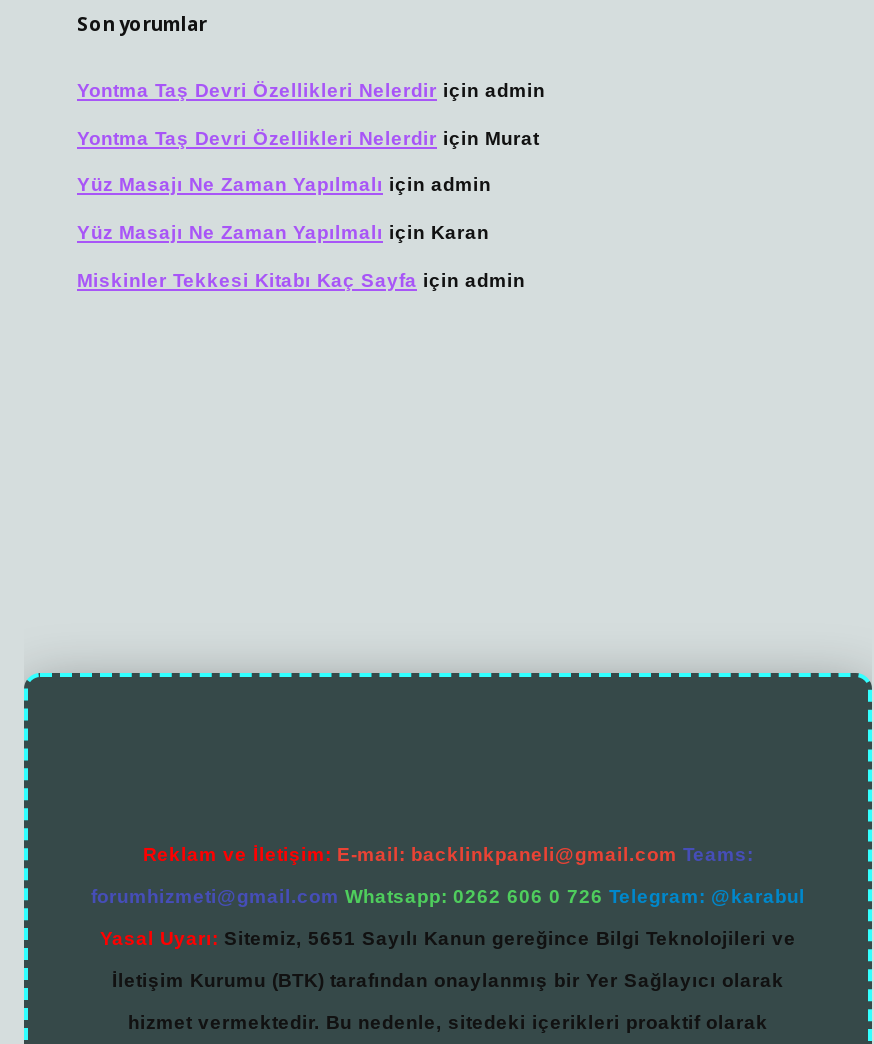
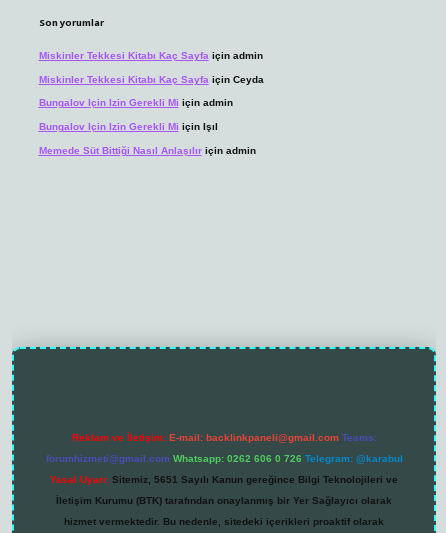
- Yontma Taş Devri Özellikleri Nelerdir için admin
- Yontma Taş Devri Özellikleri Nelerdir için Murat
- Yüz Masajı Ne Zaman Yapılmalı için admin
- Yüz Masajı Ne Zaman Yapılmalı için Karan

moved up: Miskinler Tekkesi Kitabı Kaç Sayfa için admin

+ Miskinler Tekkesi Kitabı Kaç Sayfa için Ceyda
+ Bungalov Için Izin Gerekli Mi için admin
+ Bungalov Için Izin Gerekli Mi için Işıl
+ Memede Süt Bittiği Nasıl Anlaşılır için admin
